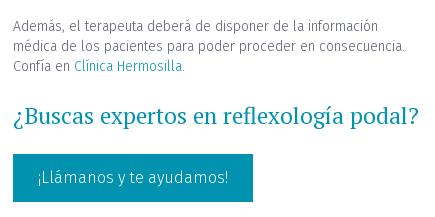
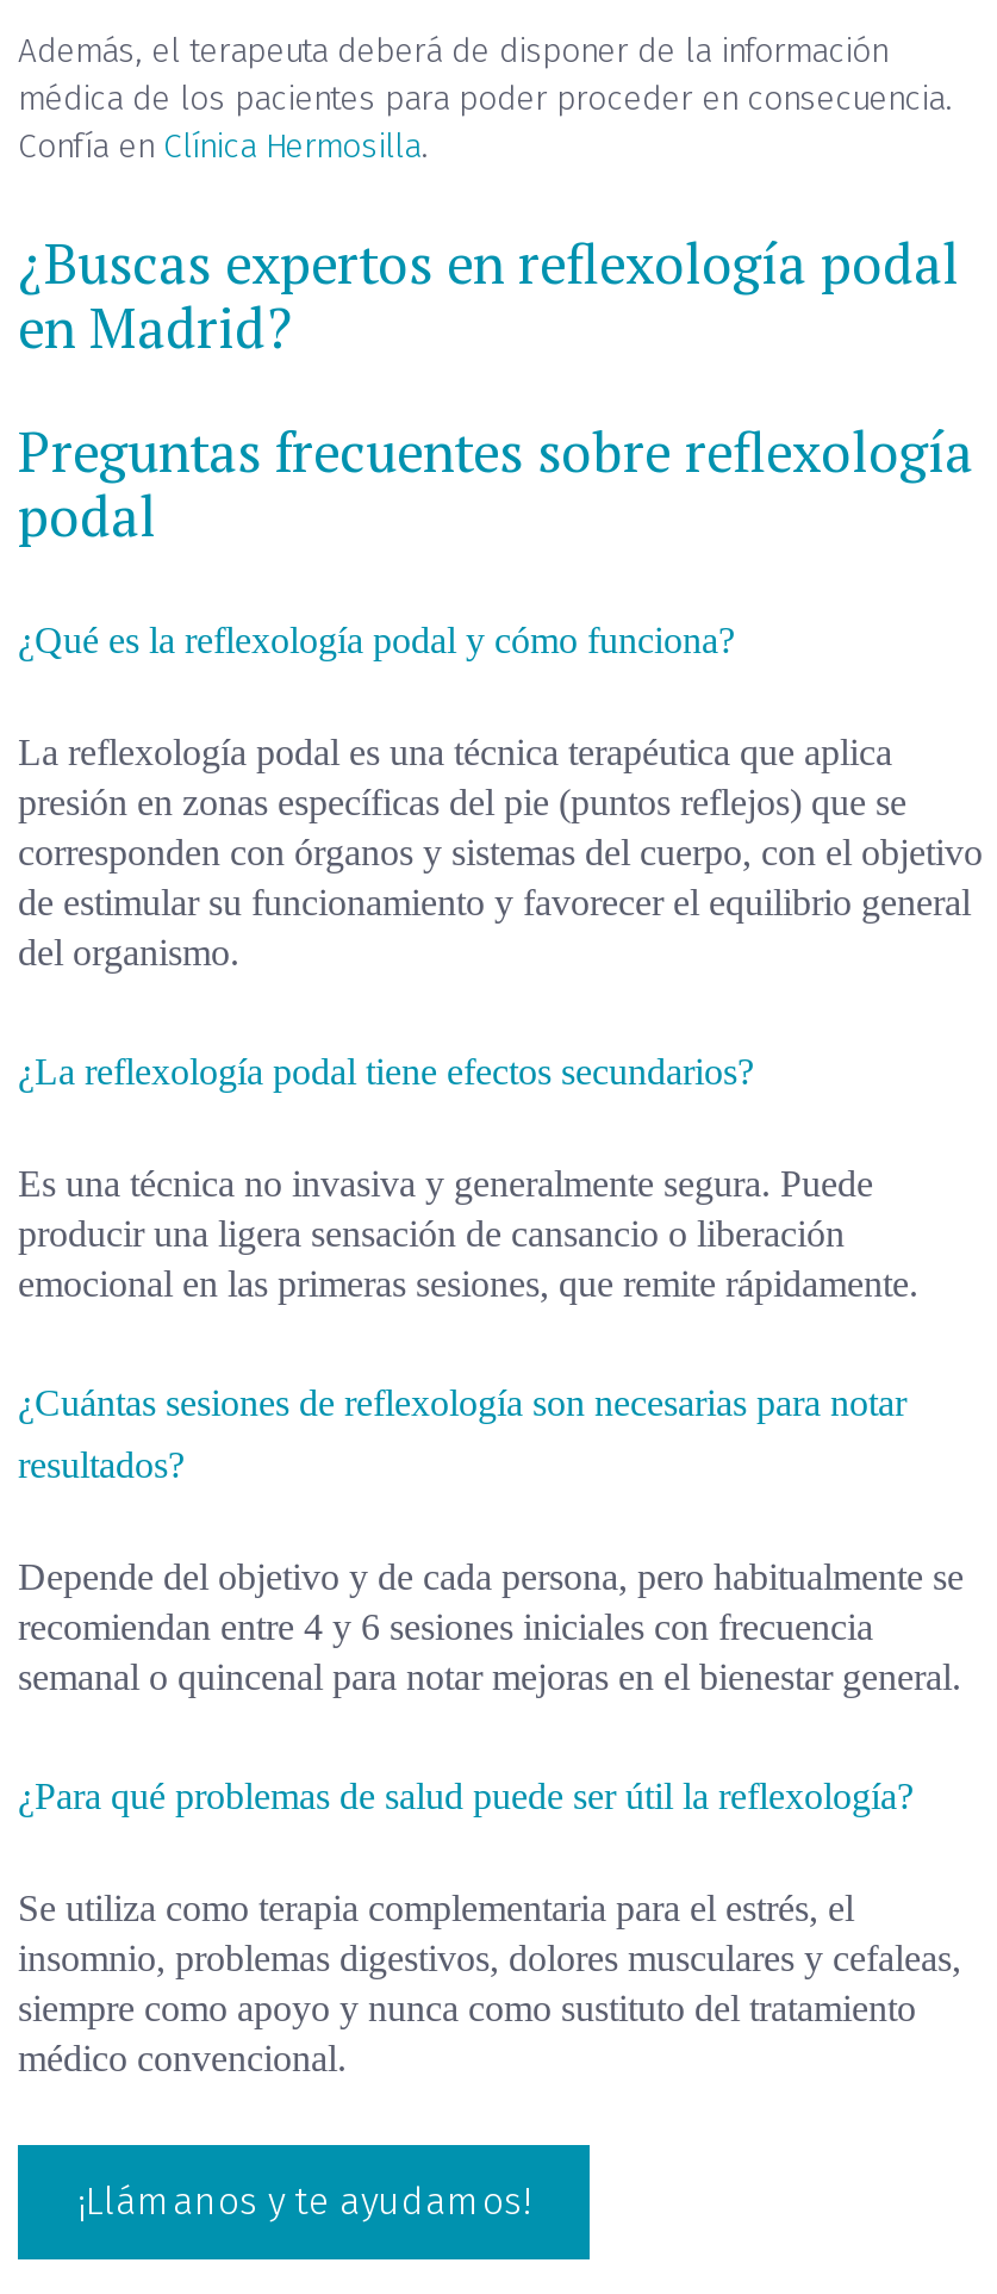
- ¿Buscas expertos en reflexología podal?
+ ¿Buscas expertos en reflexología podal
+ en Madrid?
+ Preguntas frecuentes sobre reflexología
+ podal
+ ¿Qué es la reflexología podal y cómo funciona?
+ La reflexología podal es una técnica terapéutica que aplica
+ presión en zonas específicas del pie (puntos reflejos) que se
+ corresponden con órganos y sistemas del cuerpo, con el objetivo
+ de estimular su funcionamiento y favorecer el equilibrio general
+ del organismo.
+ ¿La reflexología podal tiene efectos secundarios?
+ Es una técnica no invasiva y generalmente segura. Puede
+ producir una ligera sensación de cansancio o liberación
+ emocional en las primeras sesiones, que remite rápidamente.
+ ¿Cuántas sesiones de reflexología son necesarias para notar
+ resultados?
+ Depende del objetivo y de cada persona, pero habitualmente se
+ recomiendan entre 4 y 6 sesiones iniciales con frecuencia
+ semanal o quincenal para notar mejoras en el bienestar general.
+ ¿Para qué problemas de salud puede ser útil la reflexología?
+ Se utiliza como terapia complementaria para el estrés, el
+ insomnio, problemas digestivos, dolores musculares y cefaleas,
+ siempre como apoyo y nunca como sustituto del tratamiento
+ médico convencional.
